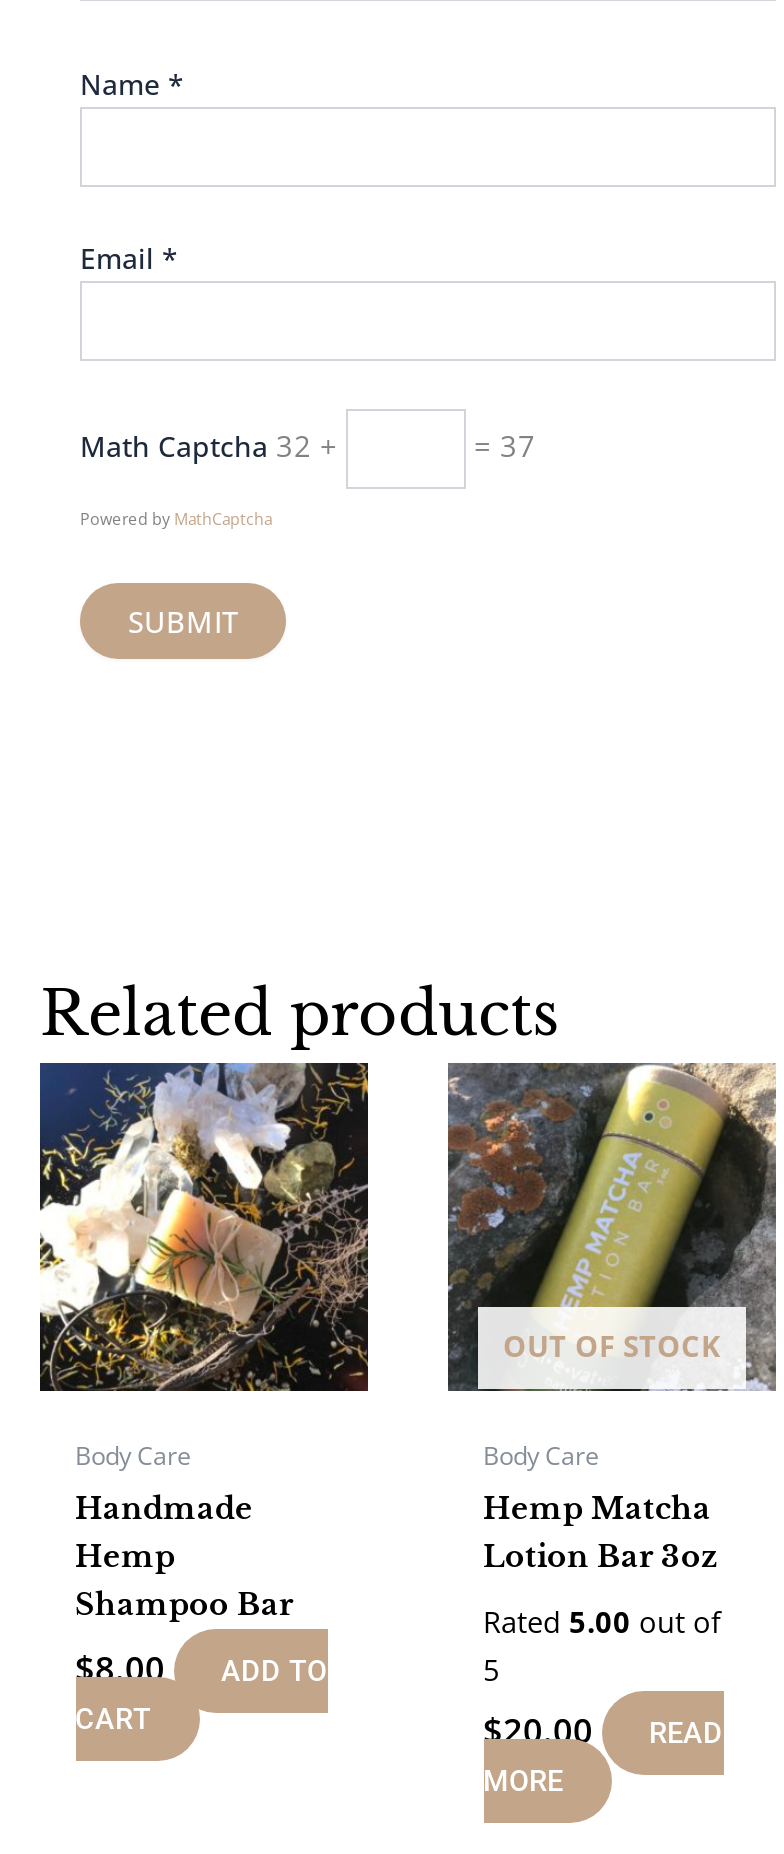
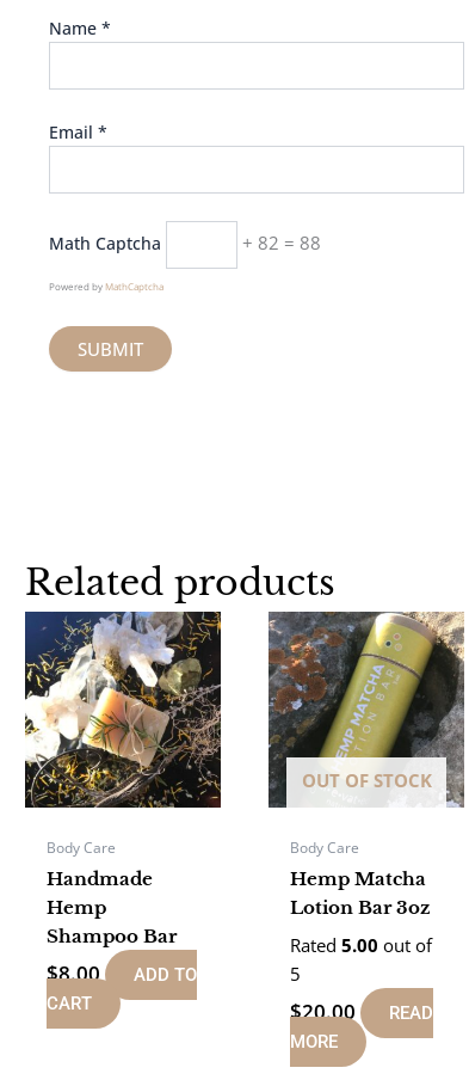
- Math Captcha 32 +
- = 37
+ Math Captcha
+ + 82 = 88
